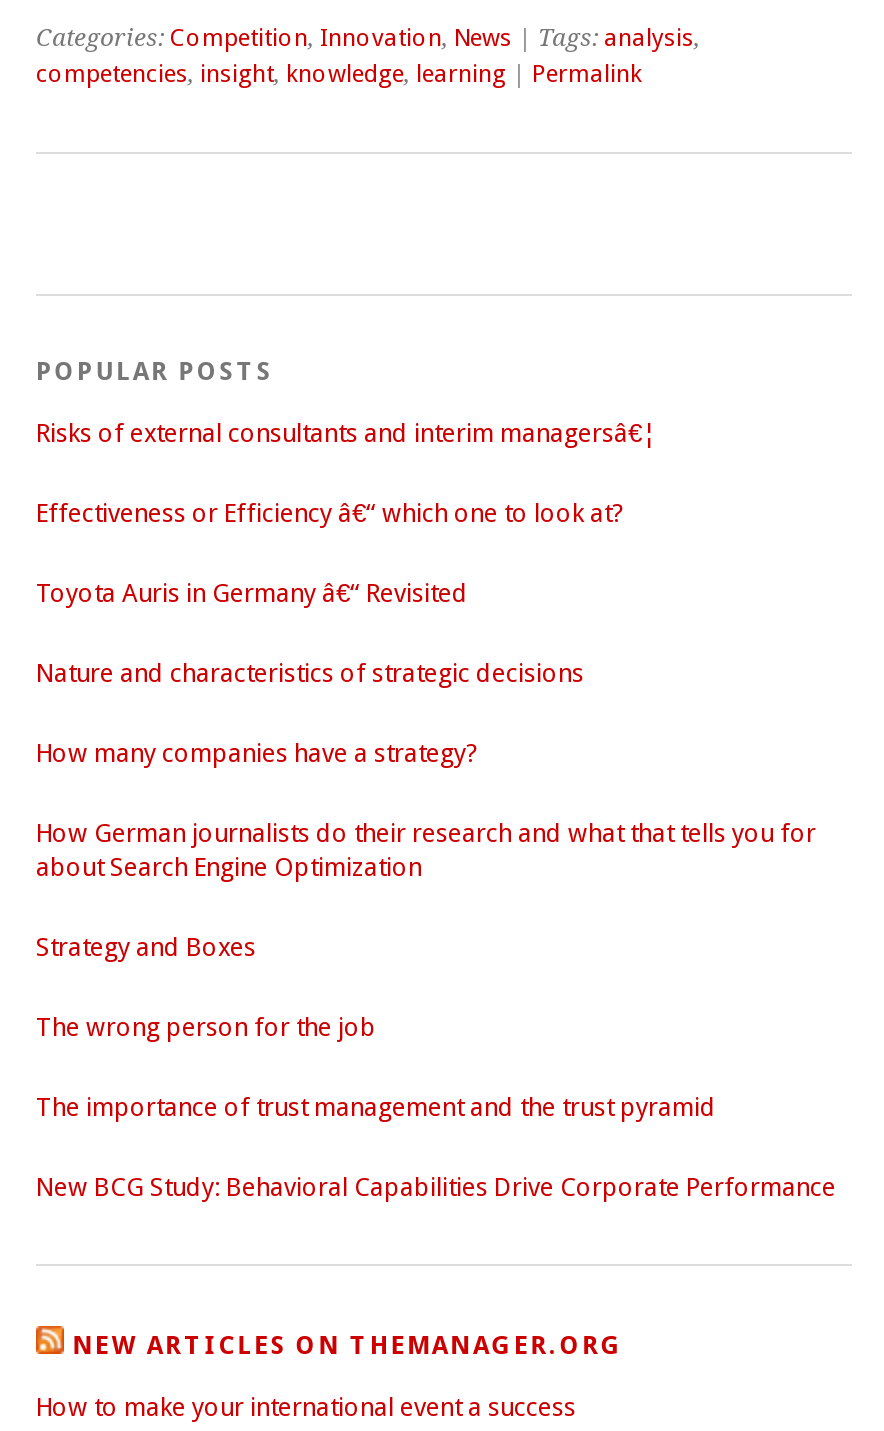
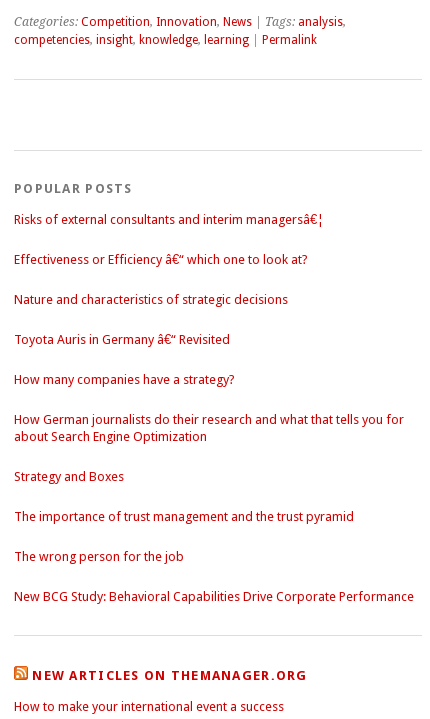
moved down: Toyota Auris in Germany â€“ Revisited

moved up: Nature and characteristics of strategic decisions

moved down: The wrong person for the job

moved up: The importance of trust management and the trust pyramid
